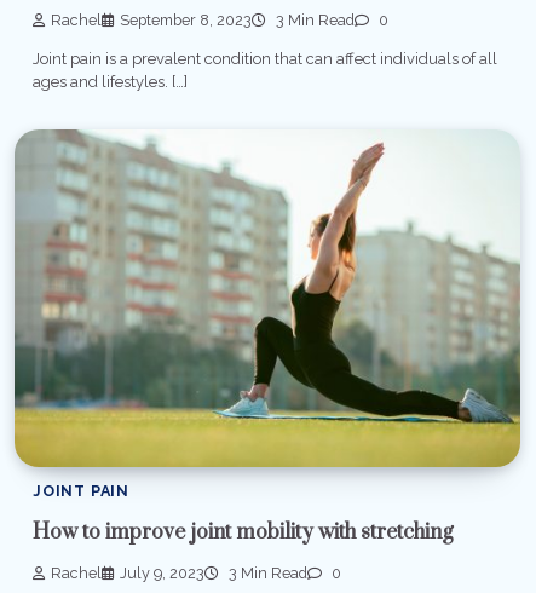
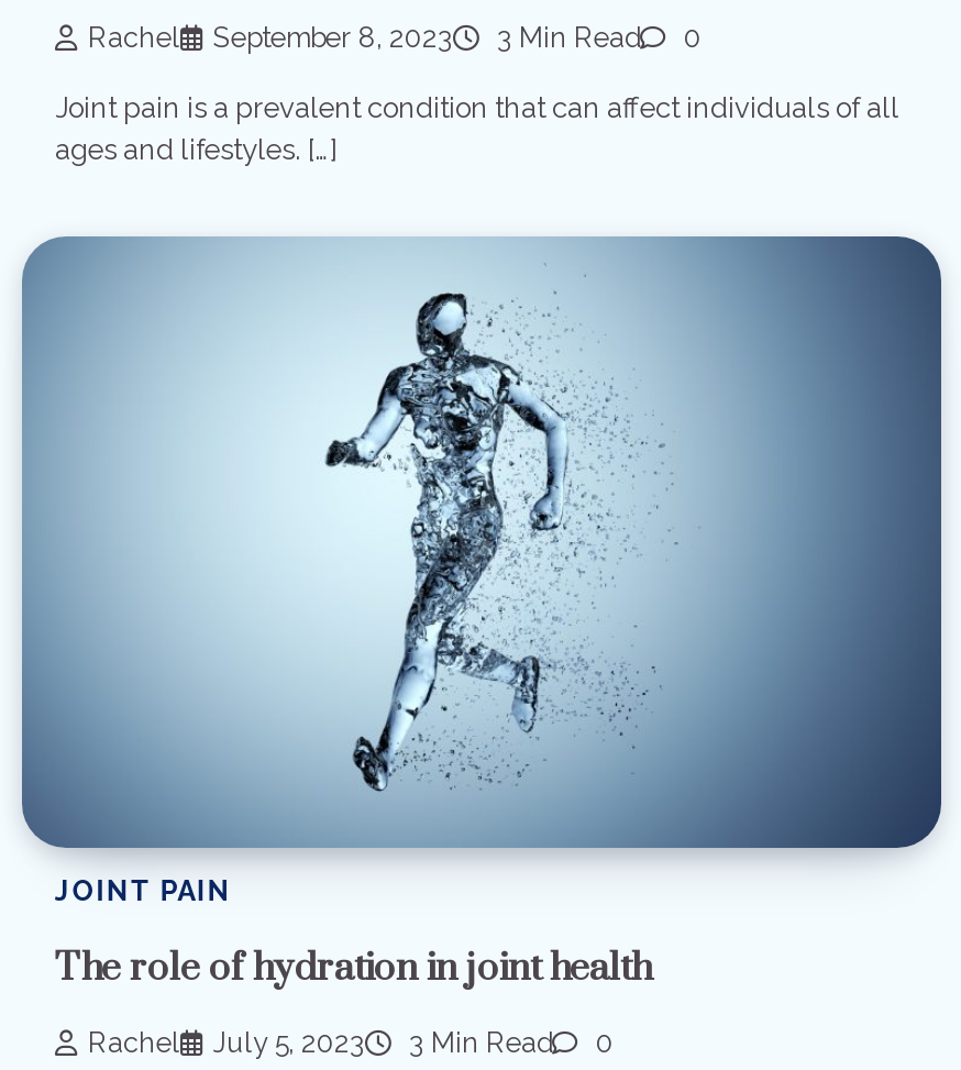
- [image]
+ [image]

- How to improve joint mobility with stretching
+ The role of hydration in joint health

- July 9, 2023
+ July 5, 2023
